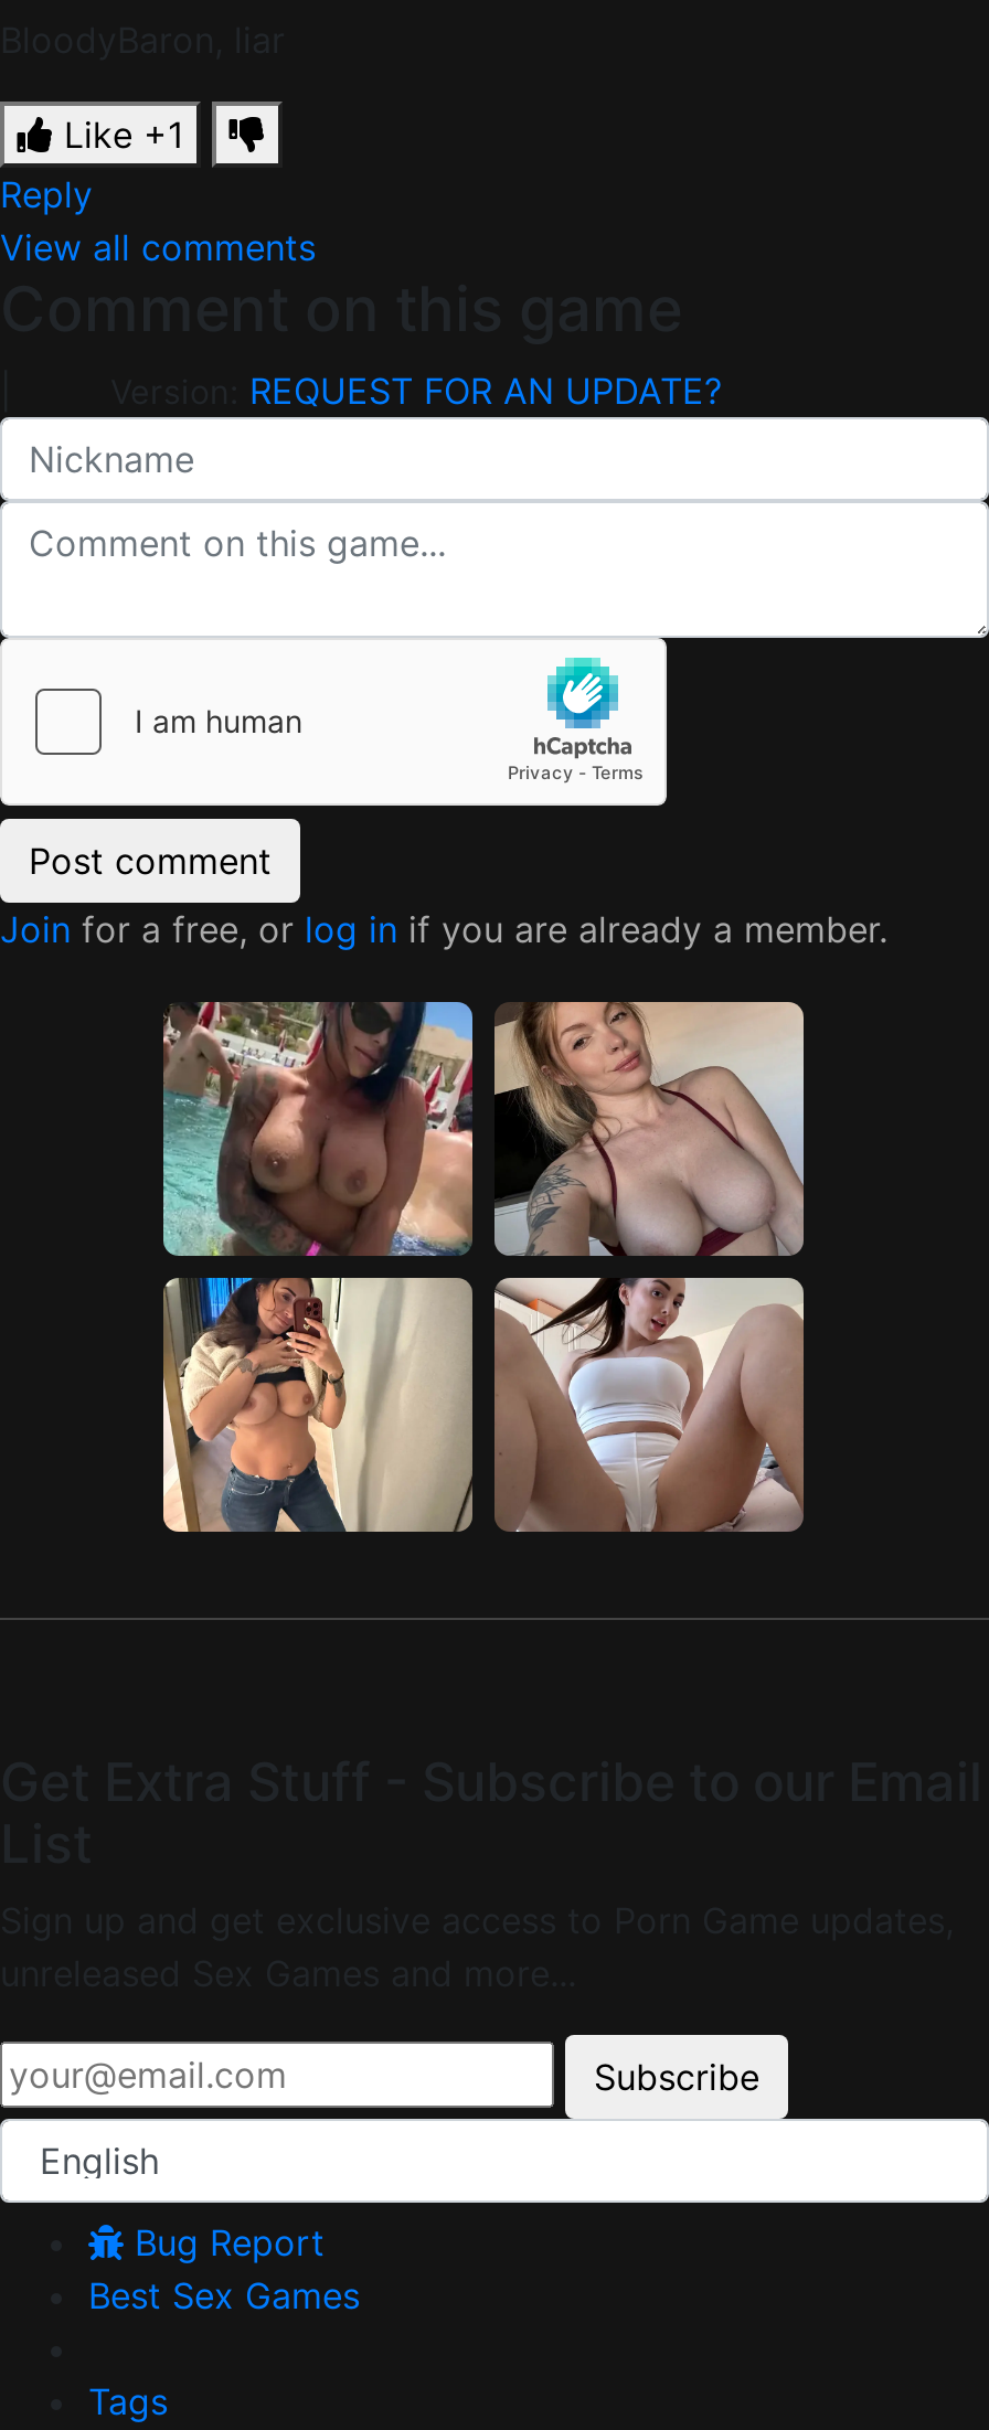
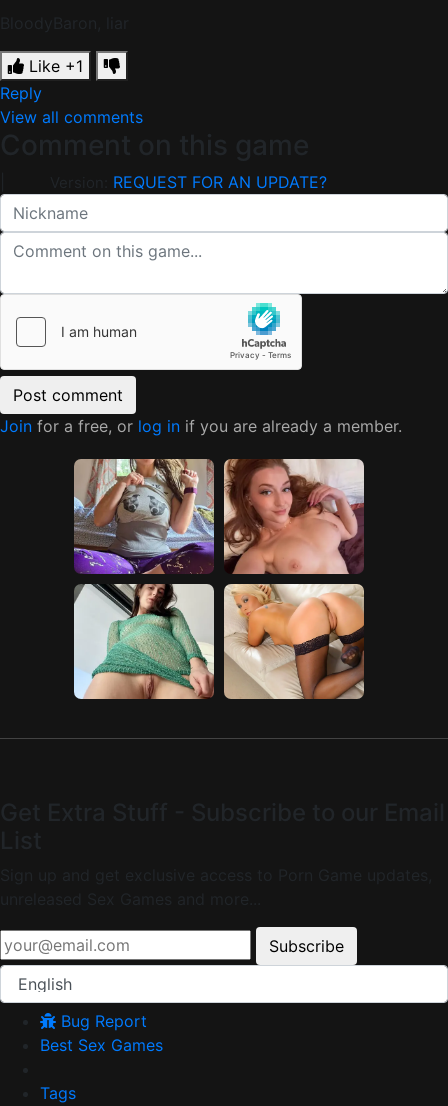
- [image]
+ [image]

- [image]
+ [image]

- [image]
+ [image]

- [image]
+ [image]
